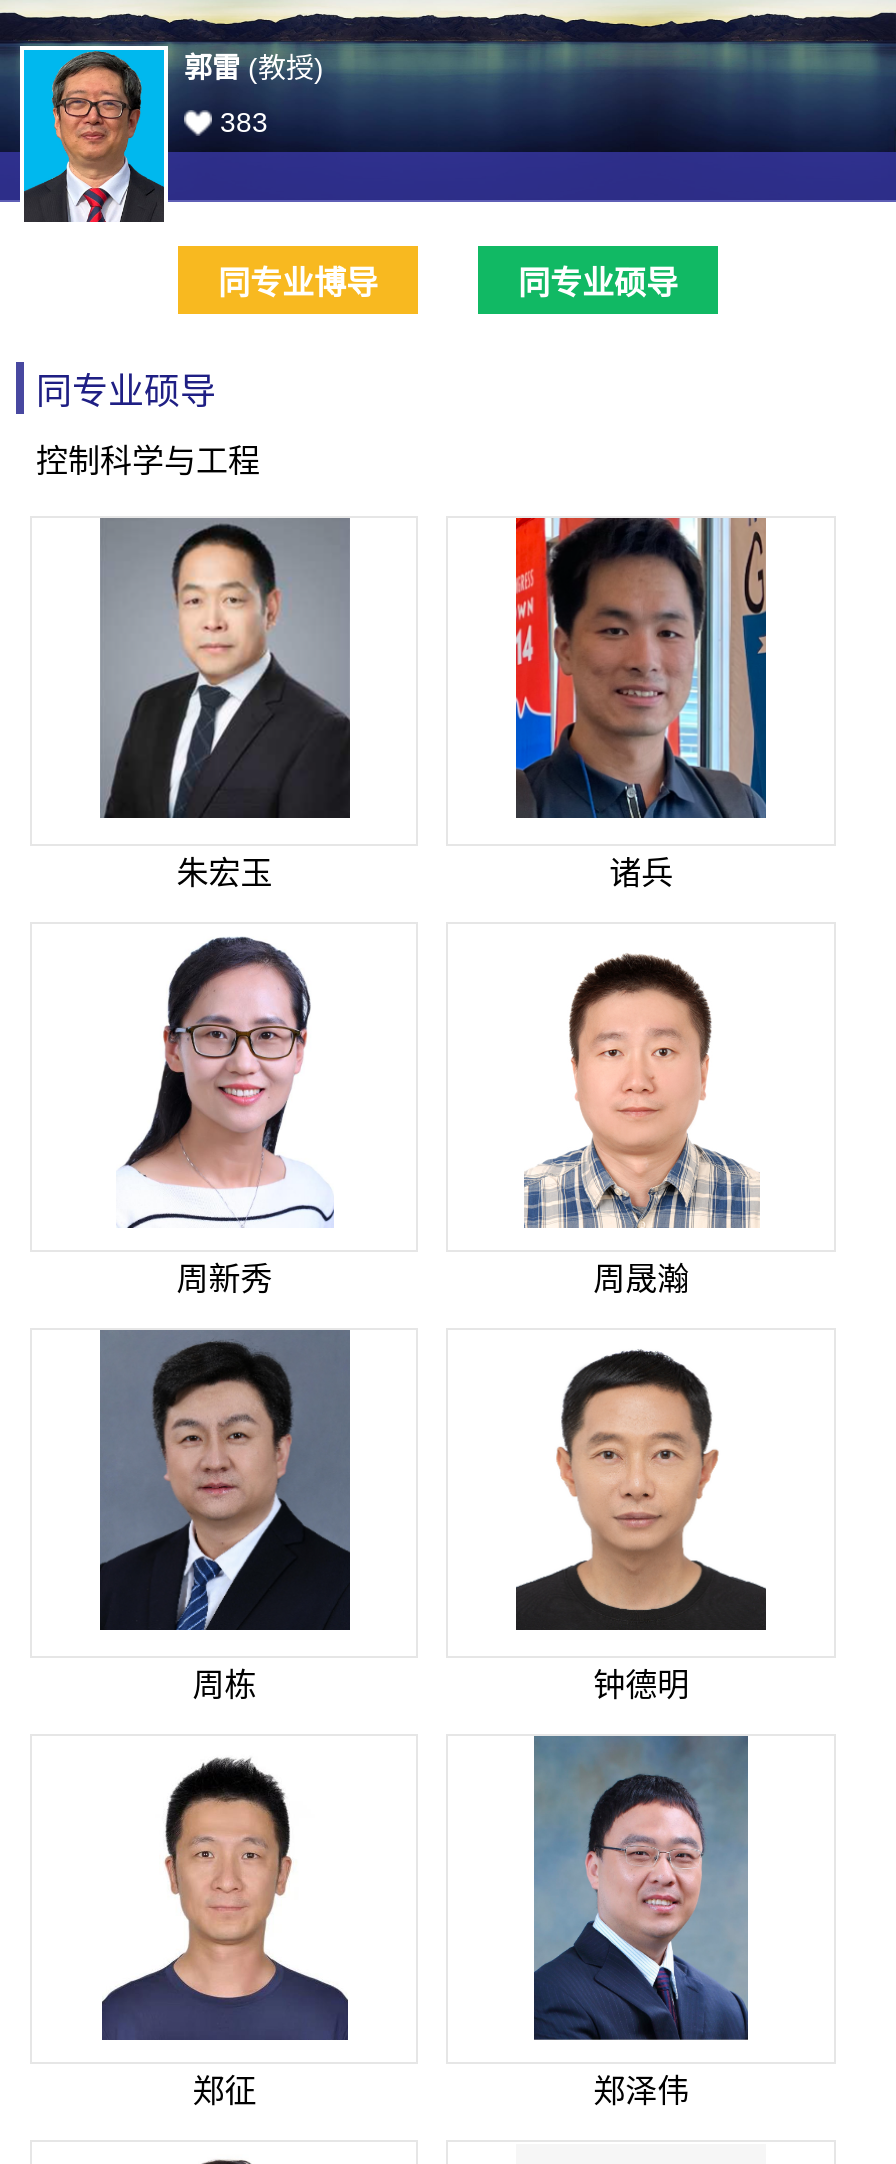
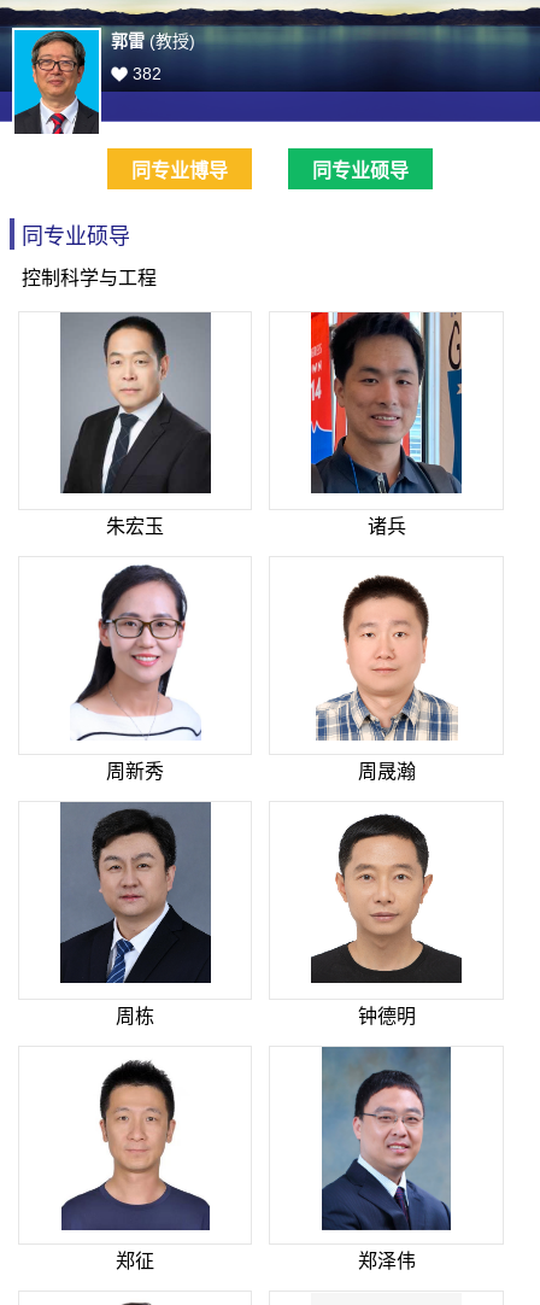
- 383
+ 382
